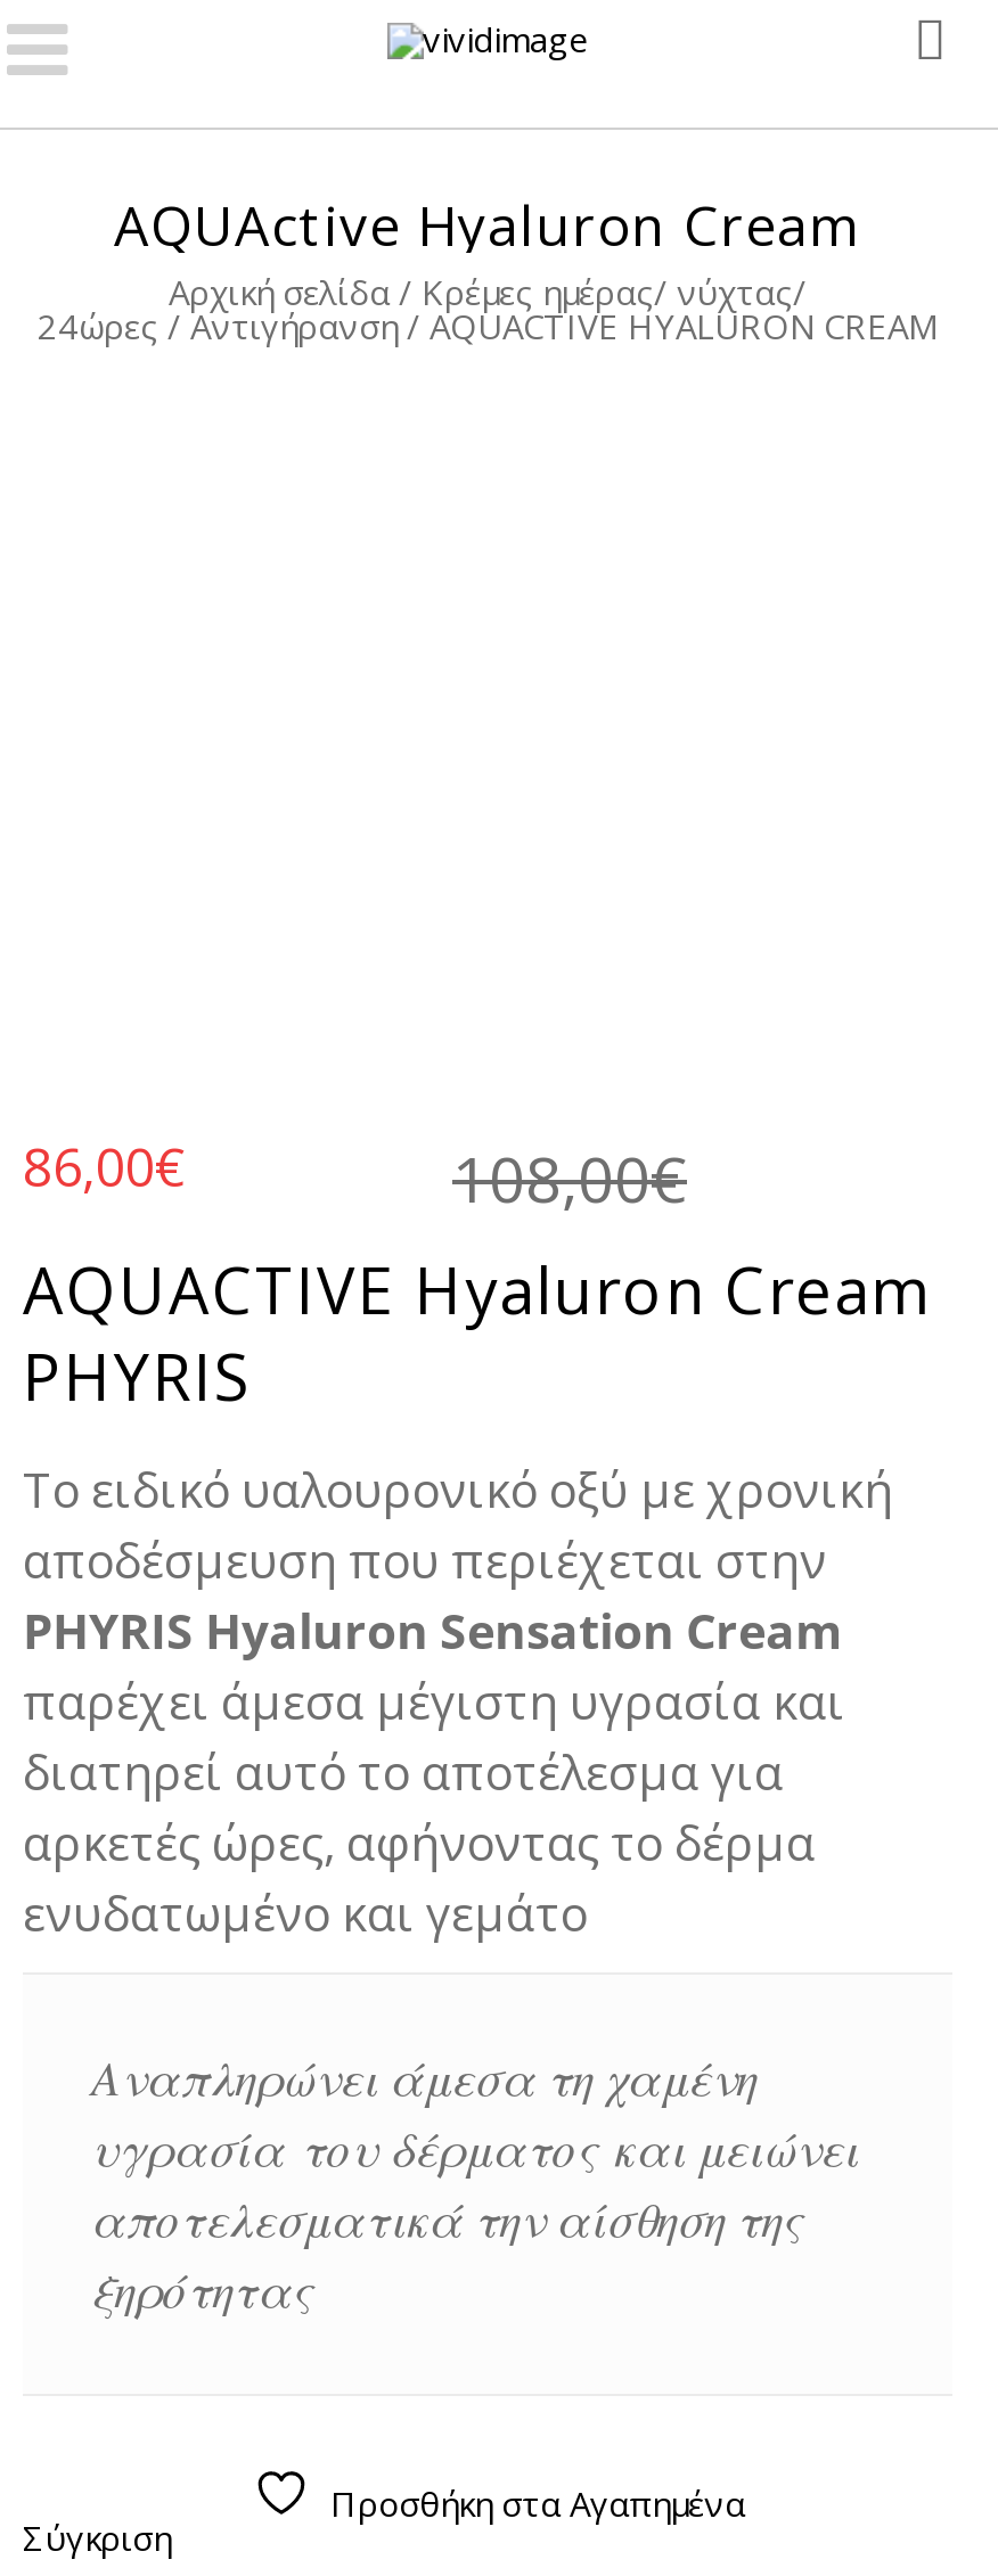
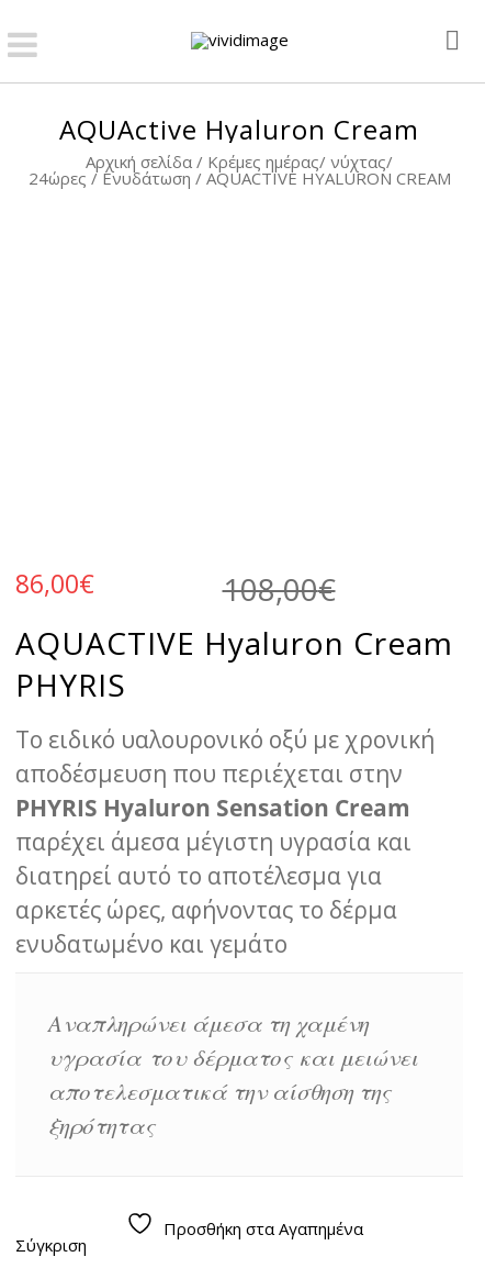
- 24ώρες /Αντιγήρανση/ AQUACTIVE HYALURON CREAM
+ 24ώρες /Ενυδάτωση/ AQUACTIVE HYALURON CREAM
